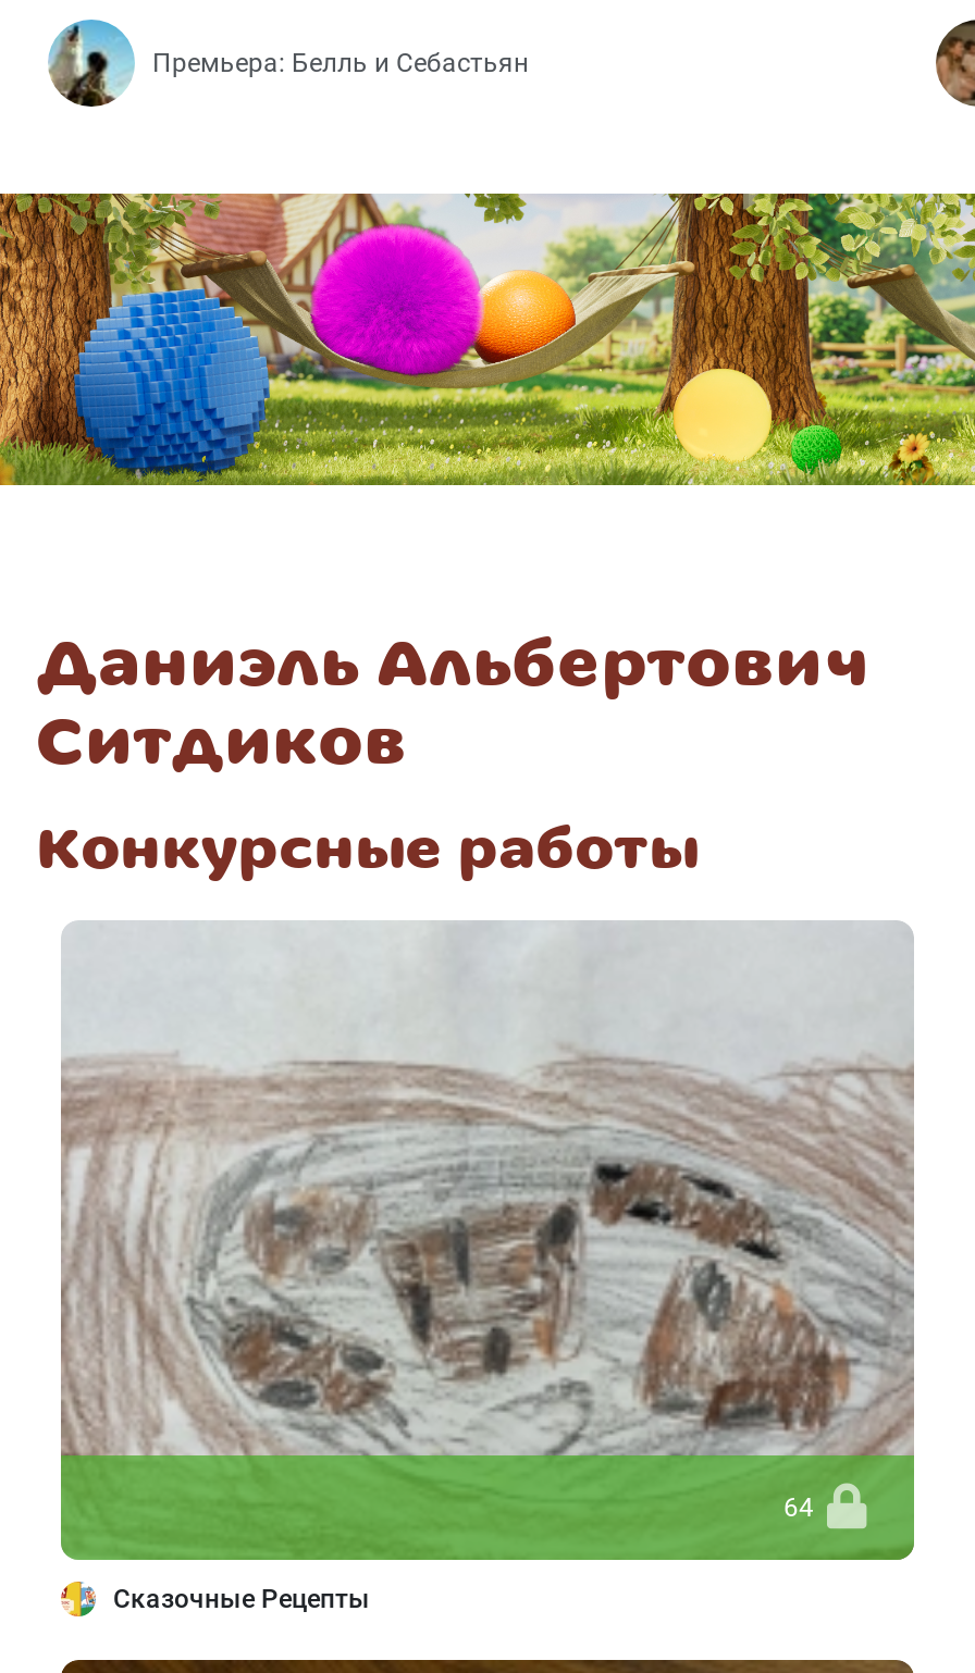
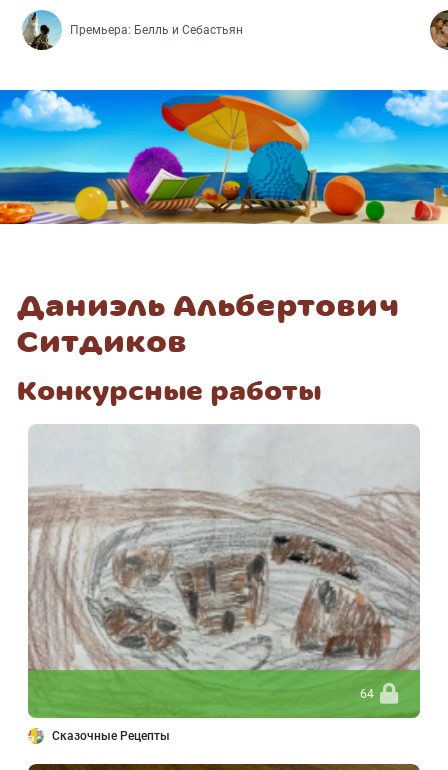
- [image]
+ [image]
